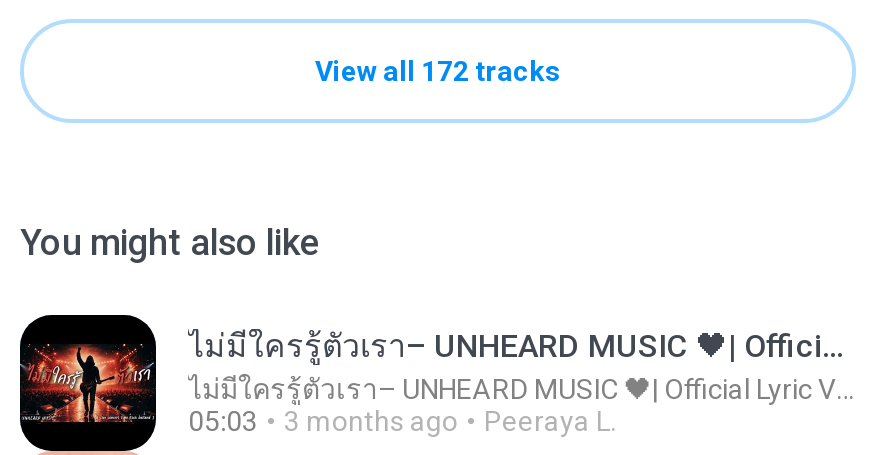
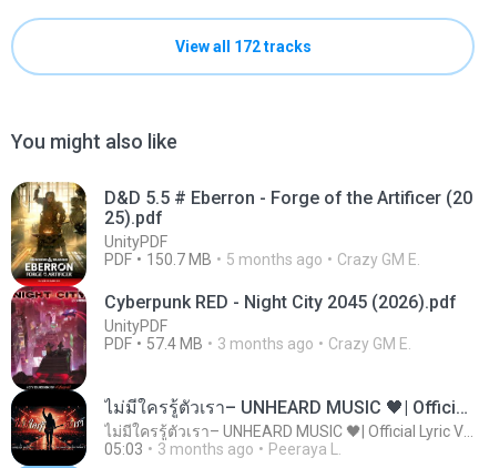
+ [image]
+ D&D 5.5 # Eberron - Forge of the Artificer (20
+ 25).pdf
+ UnityPDF
+ PDF
+ 150.7 MB
+ 5 months ago
+ Crazy GM E.
+ Cyberpunk RED - Night City 2045 (2026).pdf
+ UnityPDF
+ PDF
+ 57.4 MB
+ 3 months ago
+ Crazy GM E.
